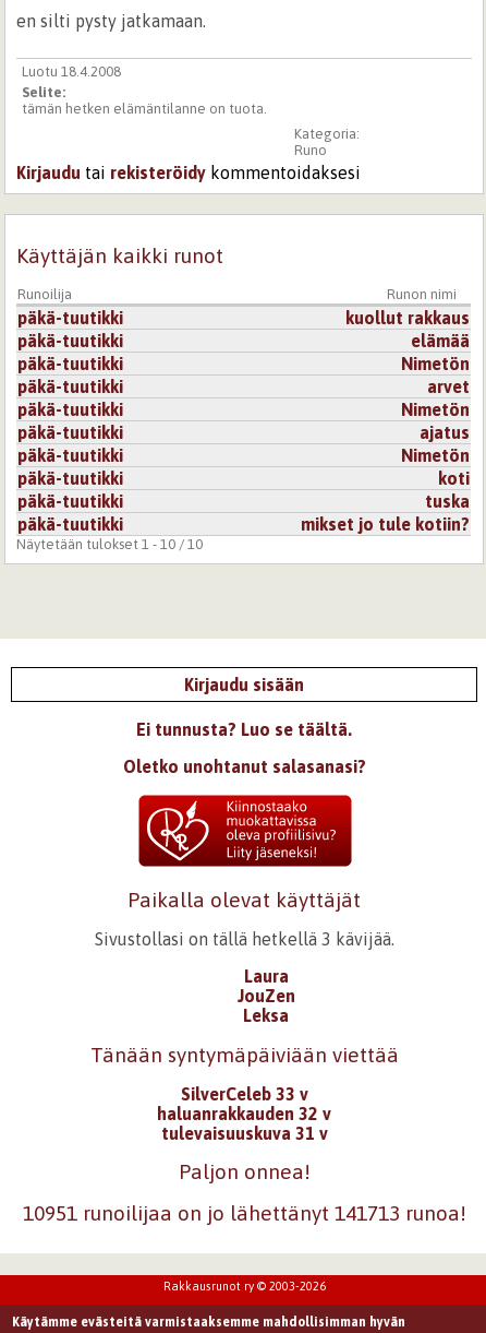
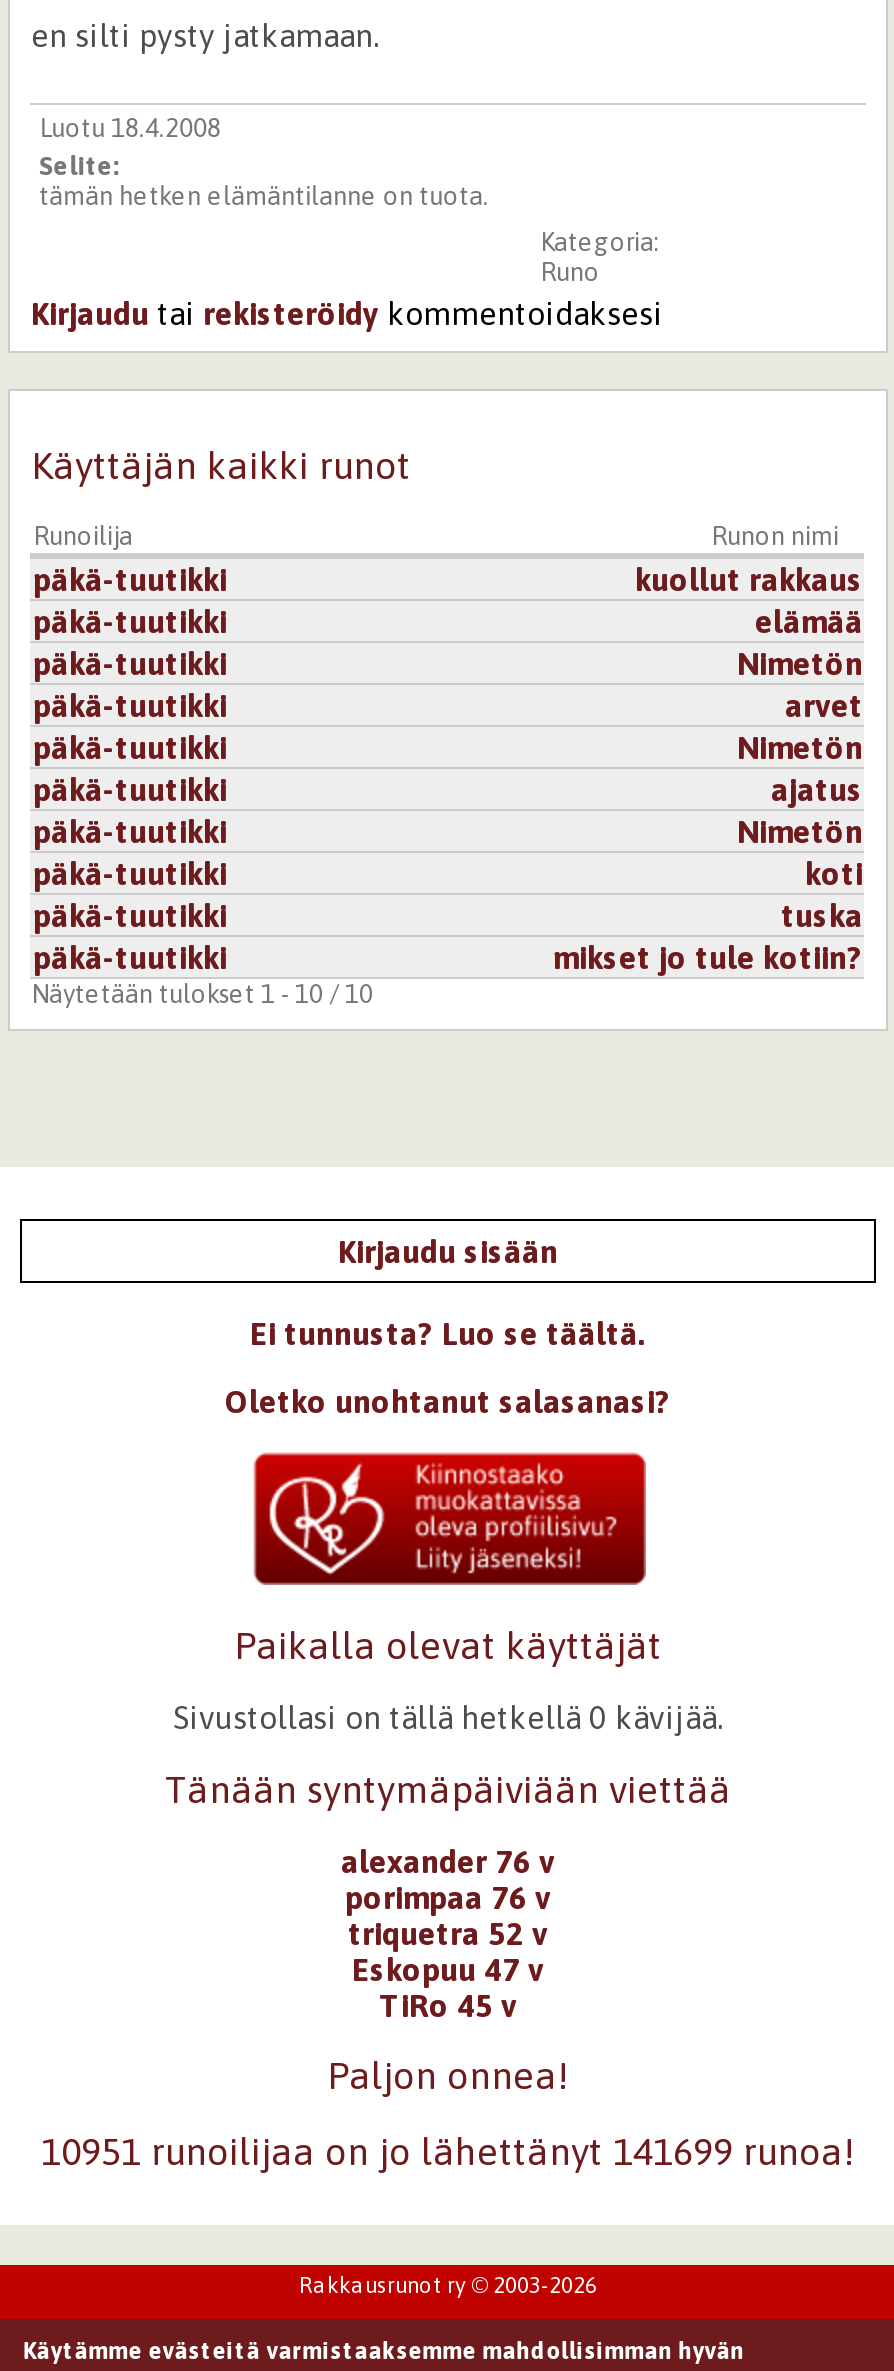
- Sivustollasi on tällä hetkellä 3 kävijää.
- Laura
- JouZen
- Leksa
+ Sivustollasi on tällä hetkellä 0 kävijää.

moved up: Tänään syntymäpäiviään viettää

- SilverCeleb 33 v
- haluanrakkauden 32 v
- tulevaisuuskuva 31 v
+ alexander 76 v
+ porimpaa 76 v
+ triquetra 52 v
+ Eskopuu 47 v
+ TiRo 45 v

- 10951 runoilijaa on jo lähettänyt 141713 runoa!
+ 10951 runoilijaa on jo lähettänyt 141699 runoa!
